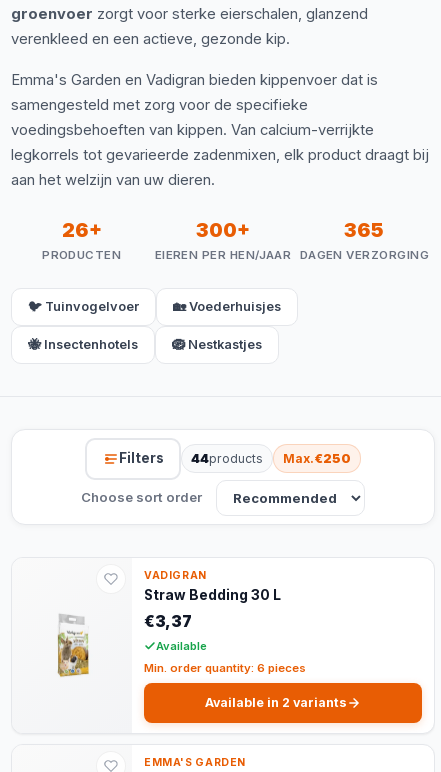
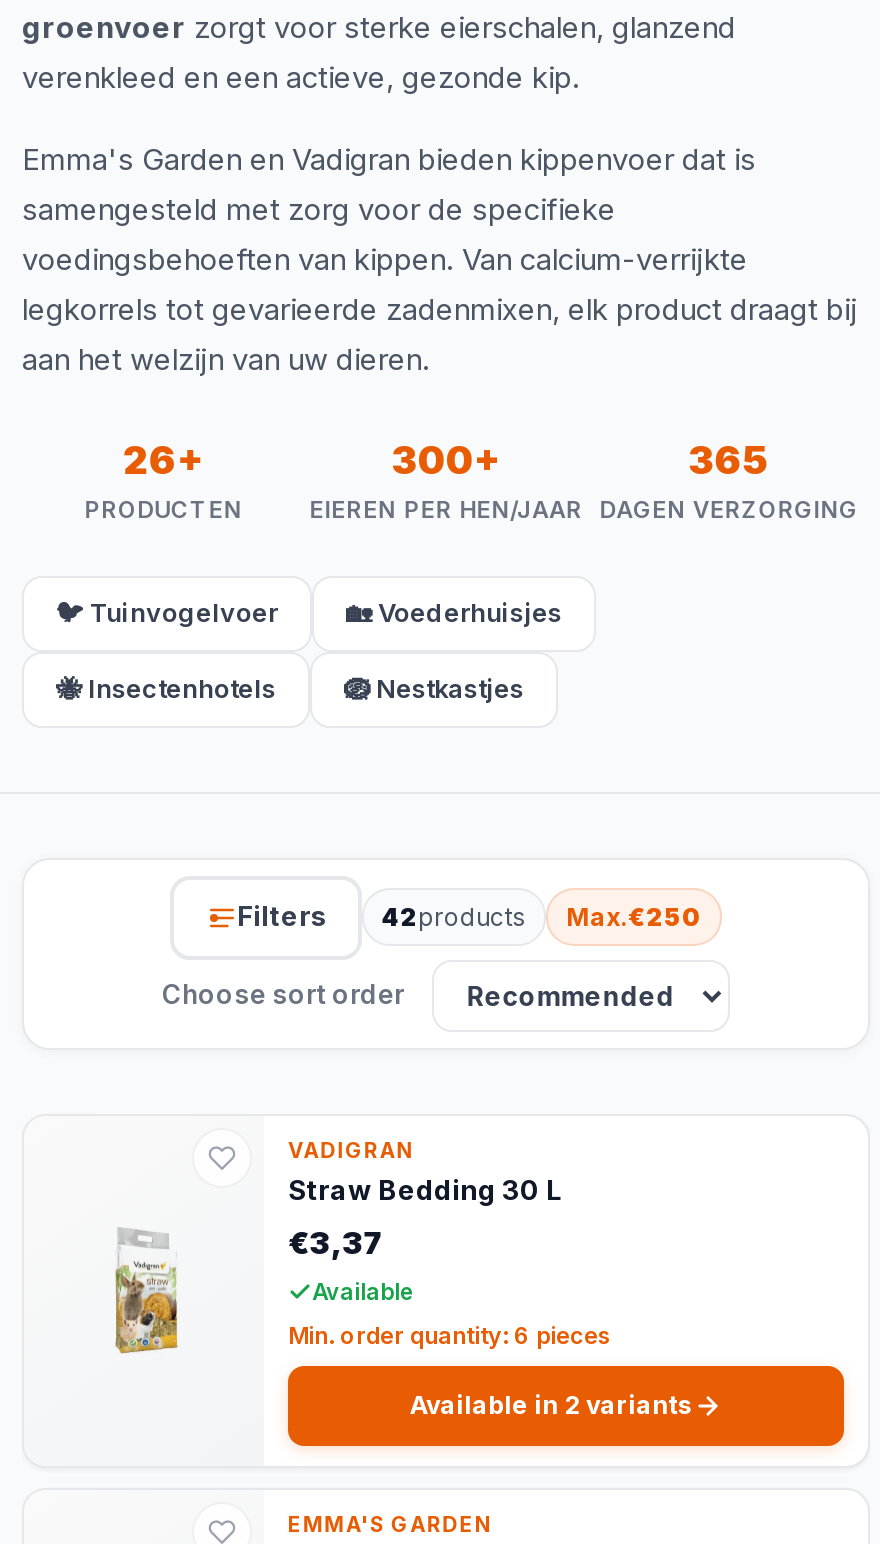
- Filters 44products Max.€250
+ Filters 42products Max.€250
